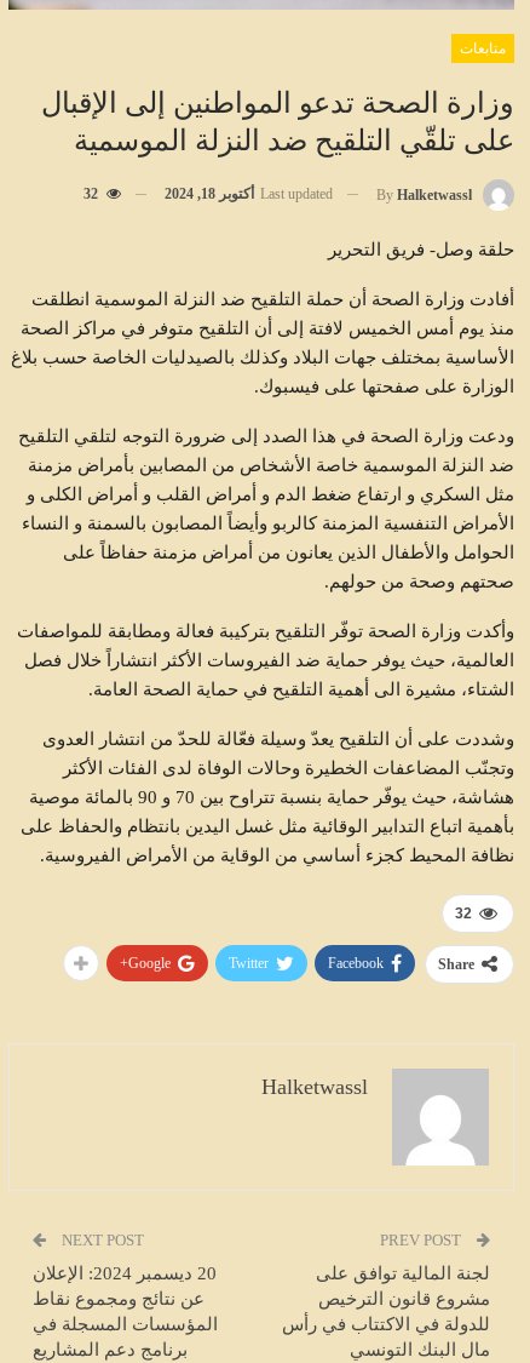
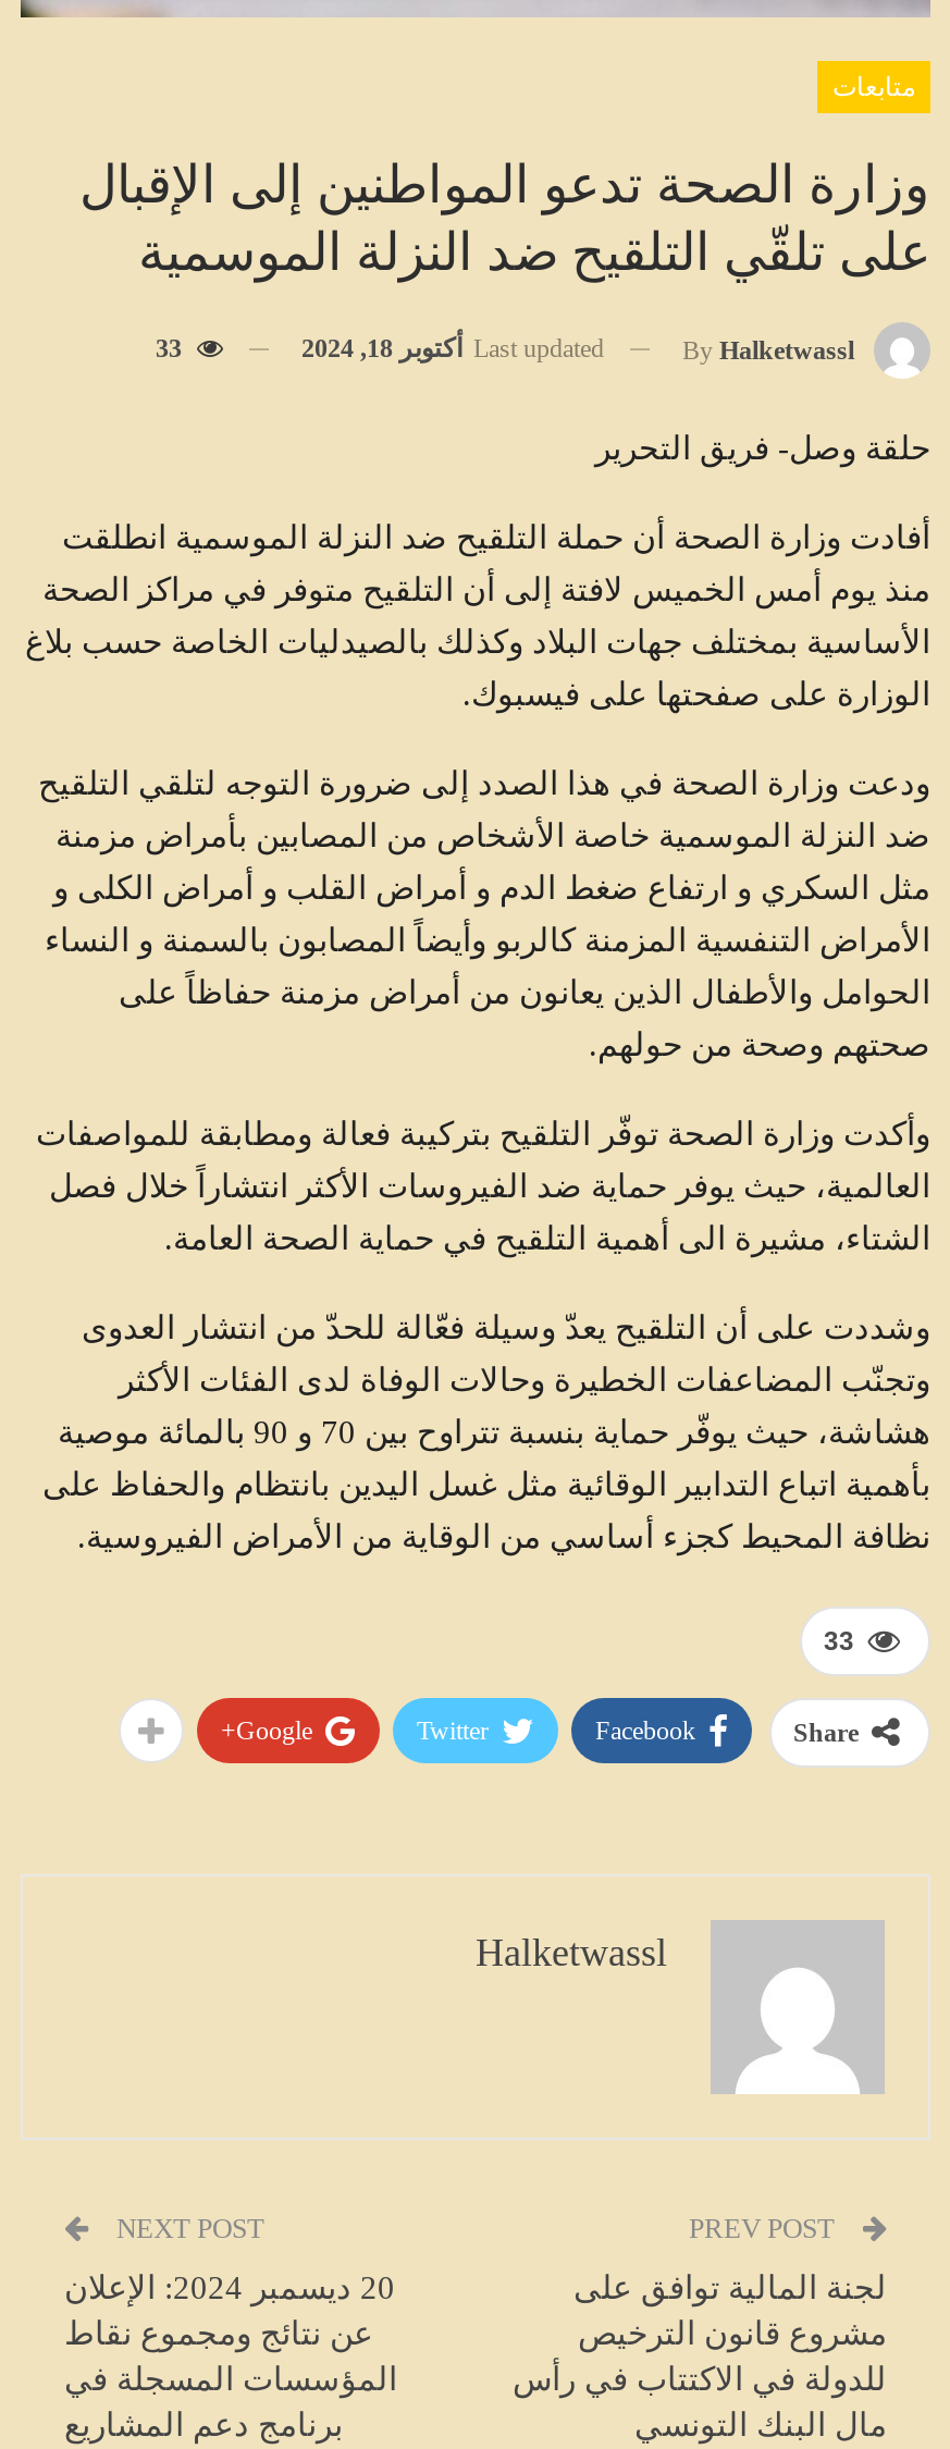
- 32
+ 33

- 32
+ 33
